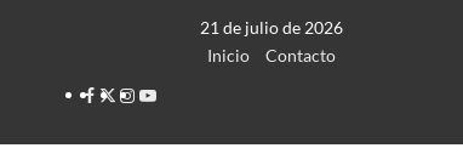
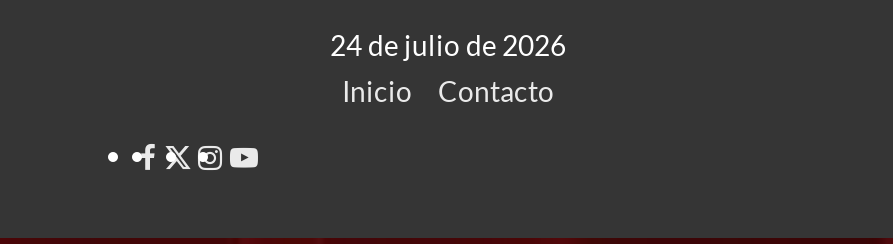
- 21 de julio de 2026
+ 24 de julio de 2026
